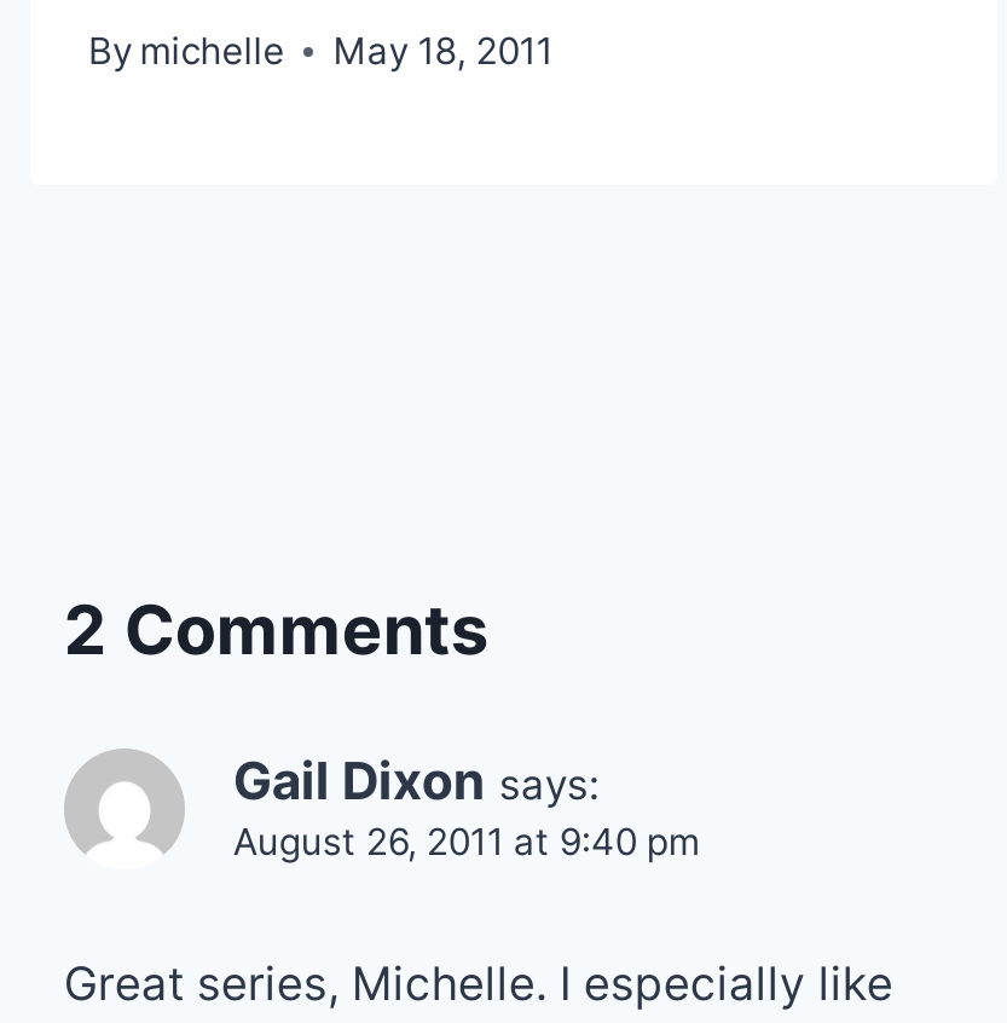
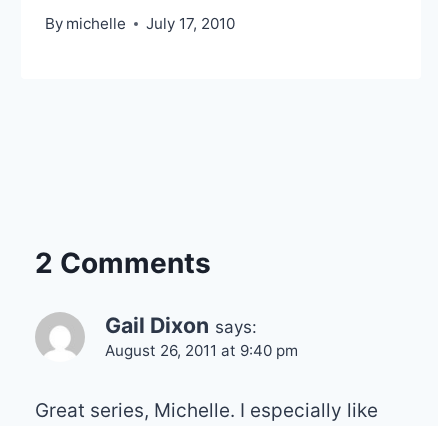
- By michelle May 18, 2011
+ By michelle July 17, 2010
